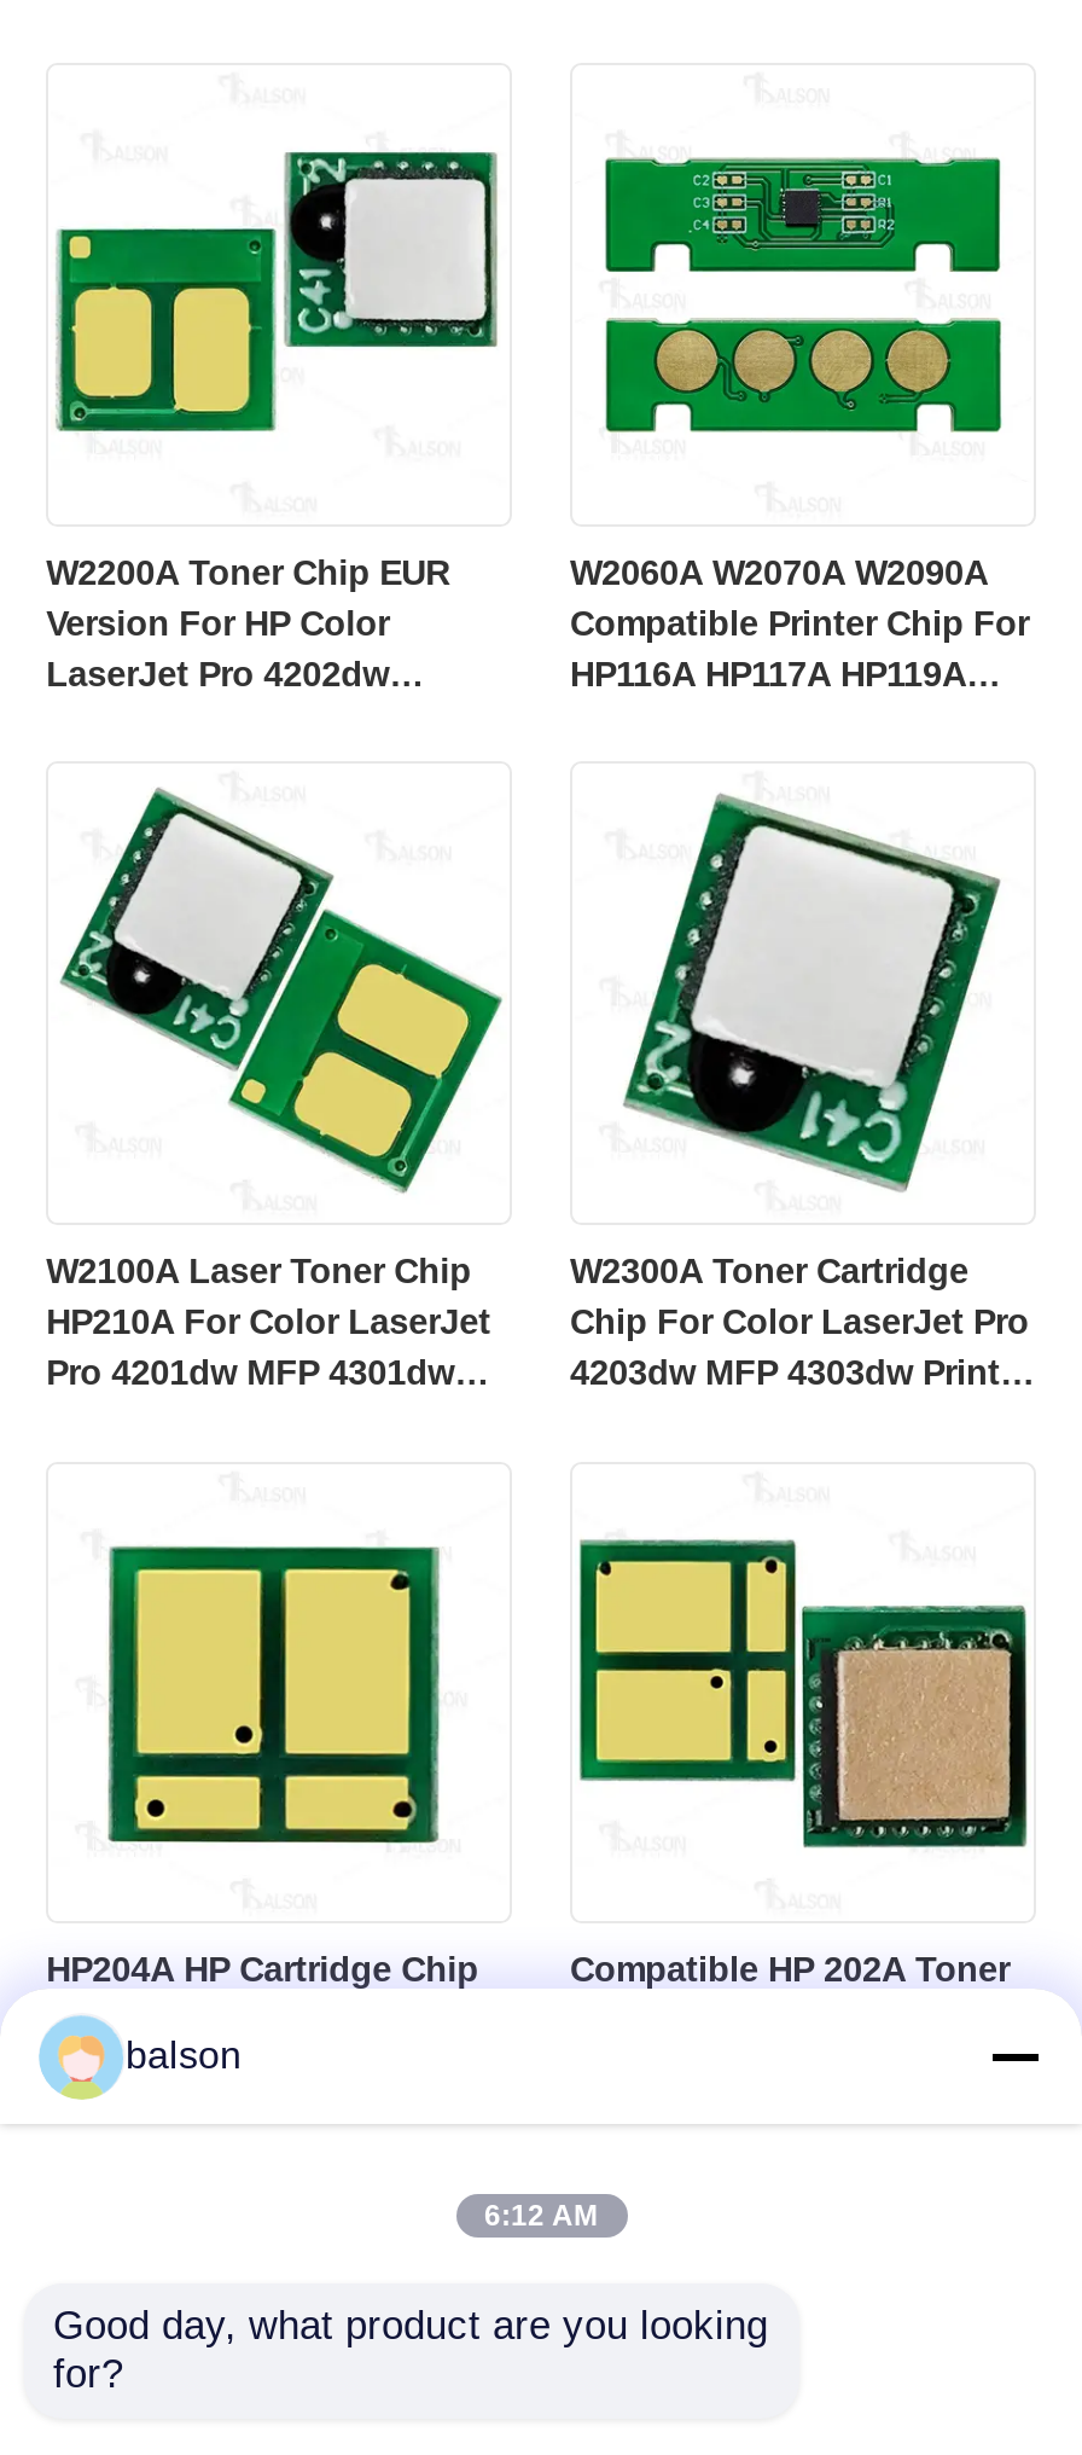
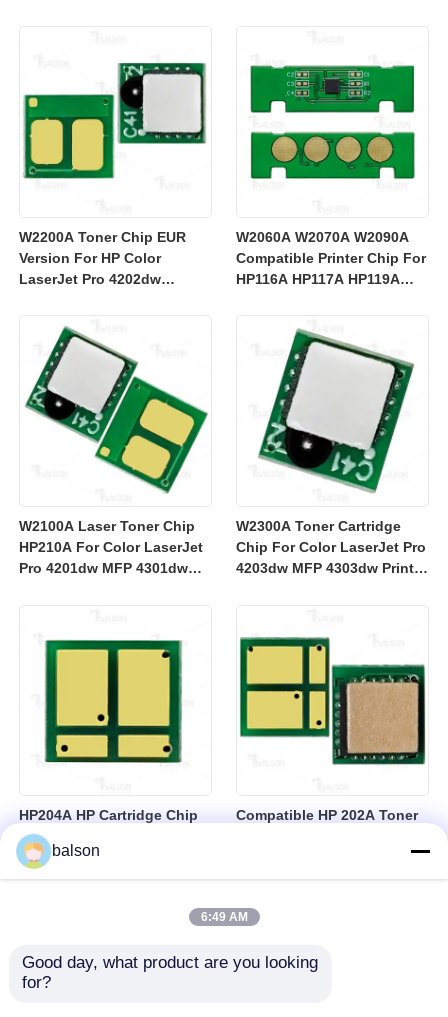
- 6:12 AM
+ 6:49 AM
